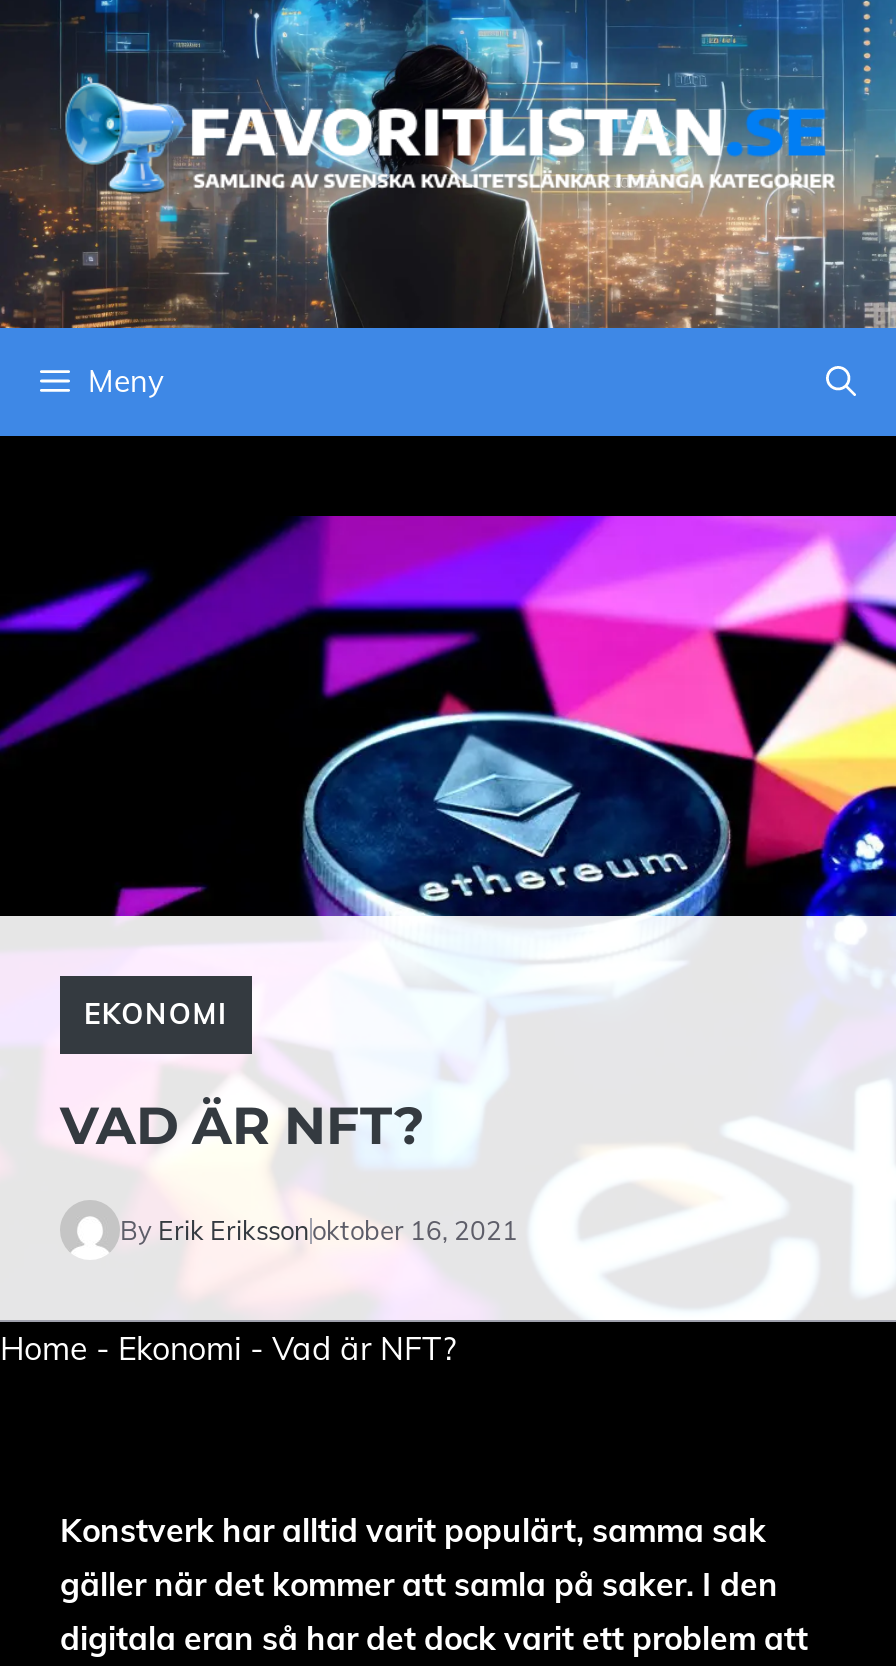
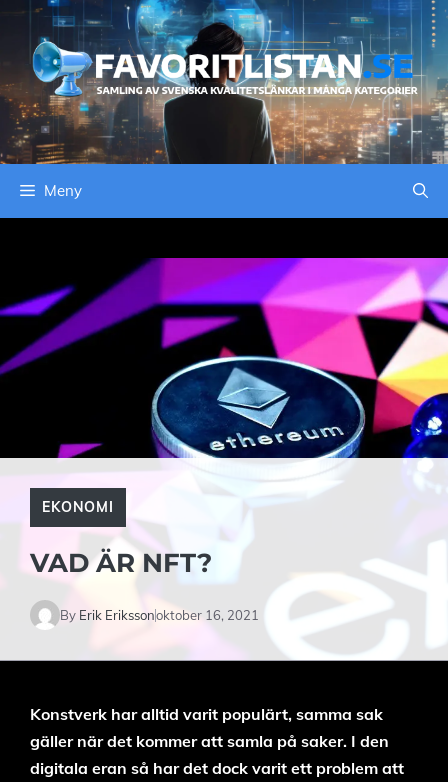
- Home - Ekonomi - Vad är NFT?
